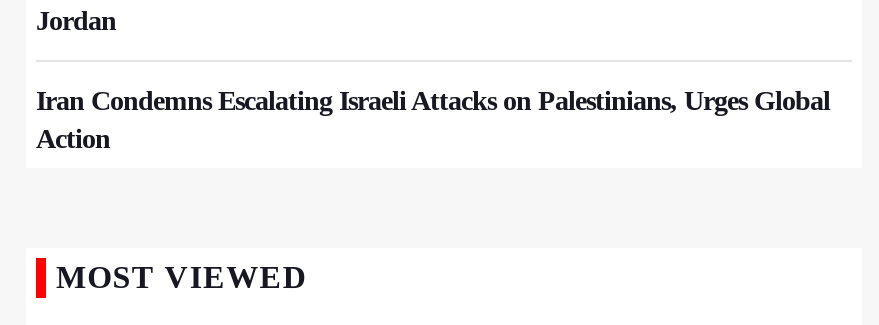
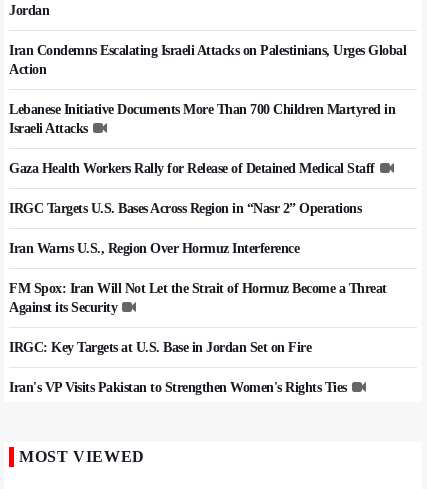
+ Lebanese Initiative Documents More Than 700 Children Martyred in
+ Israeli Attacks
+ Gaza Health Workers Rally for Release of Detained Medical Staff
+ IRGC Targets U.S. Bases Across Region in “Nasr 2” Operations
+ Iran Warns U.S., Region Over Hormuz Interference
+ FM Spox: Iran Will Not Let the Strait of Hormuz Become a Threat
+ Against its Security
+ IRGC: Key Targets at U.S. Base in Jordan Set on Fire
+ Iran's VP Visits Pakistan to Strengthen Women's Rights Ties
